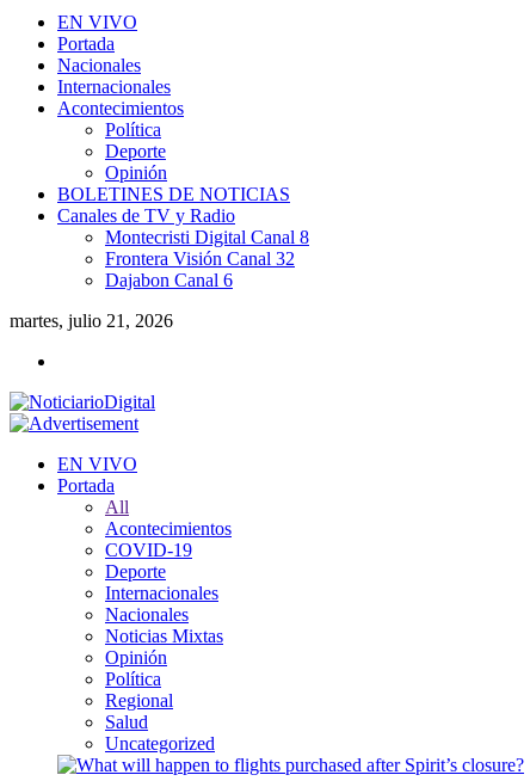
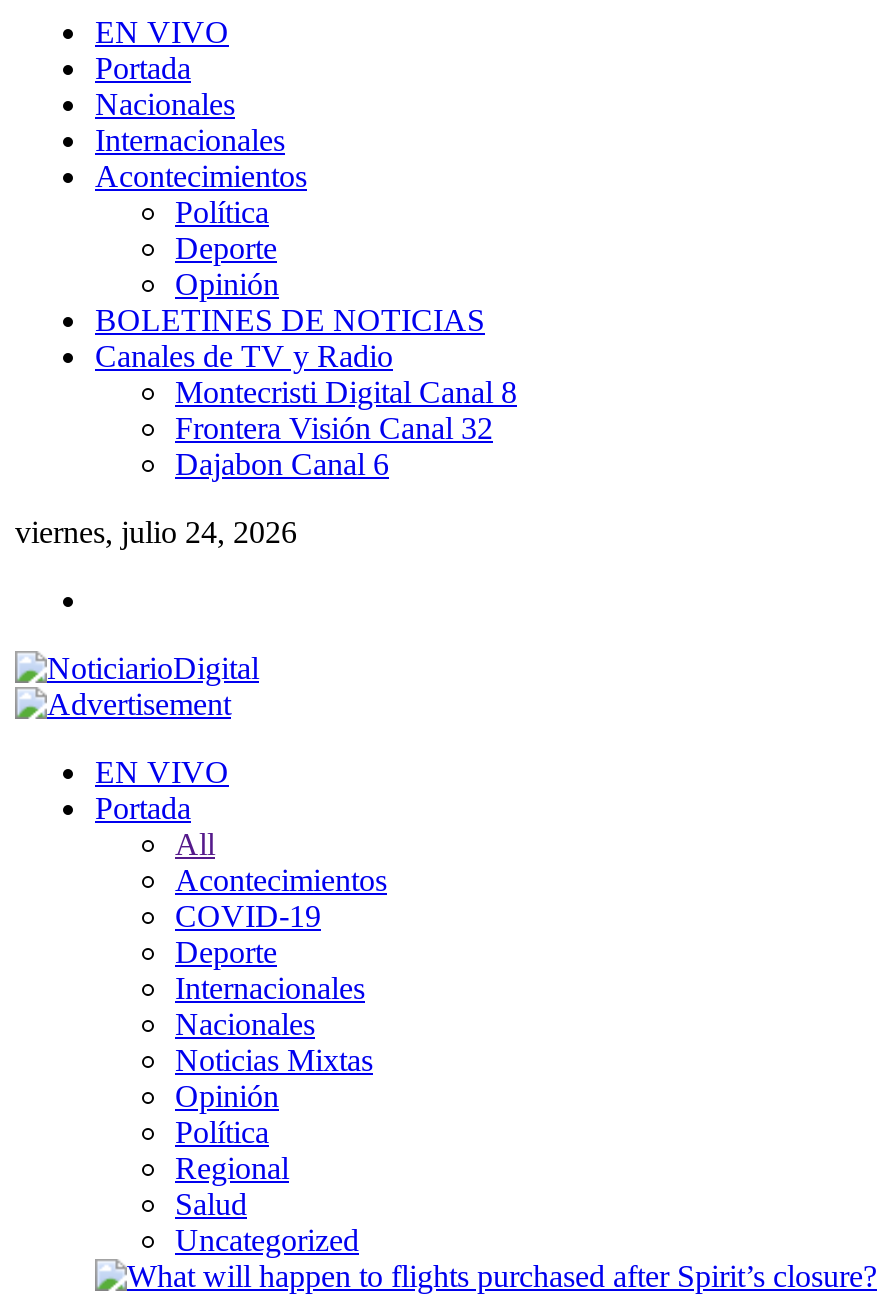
- martes, julio 21, 2026
+ viernes, julio 24, 2026
